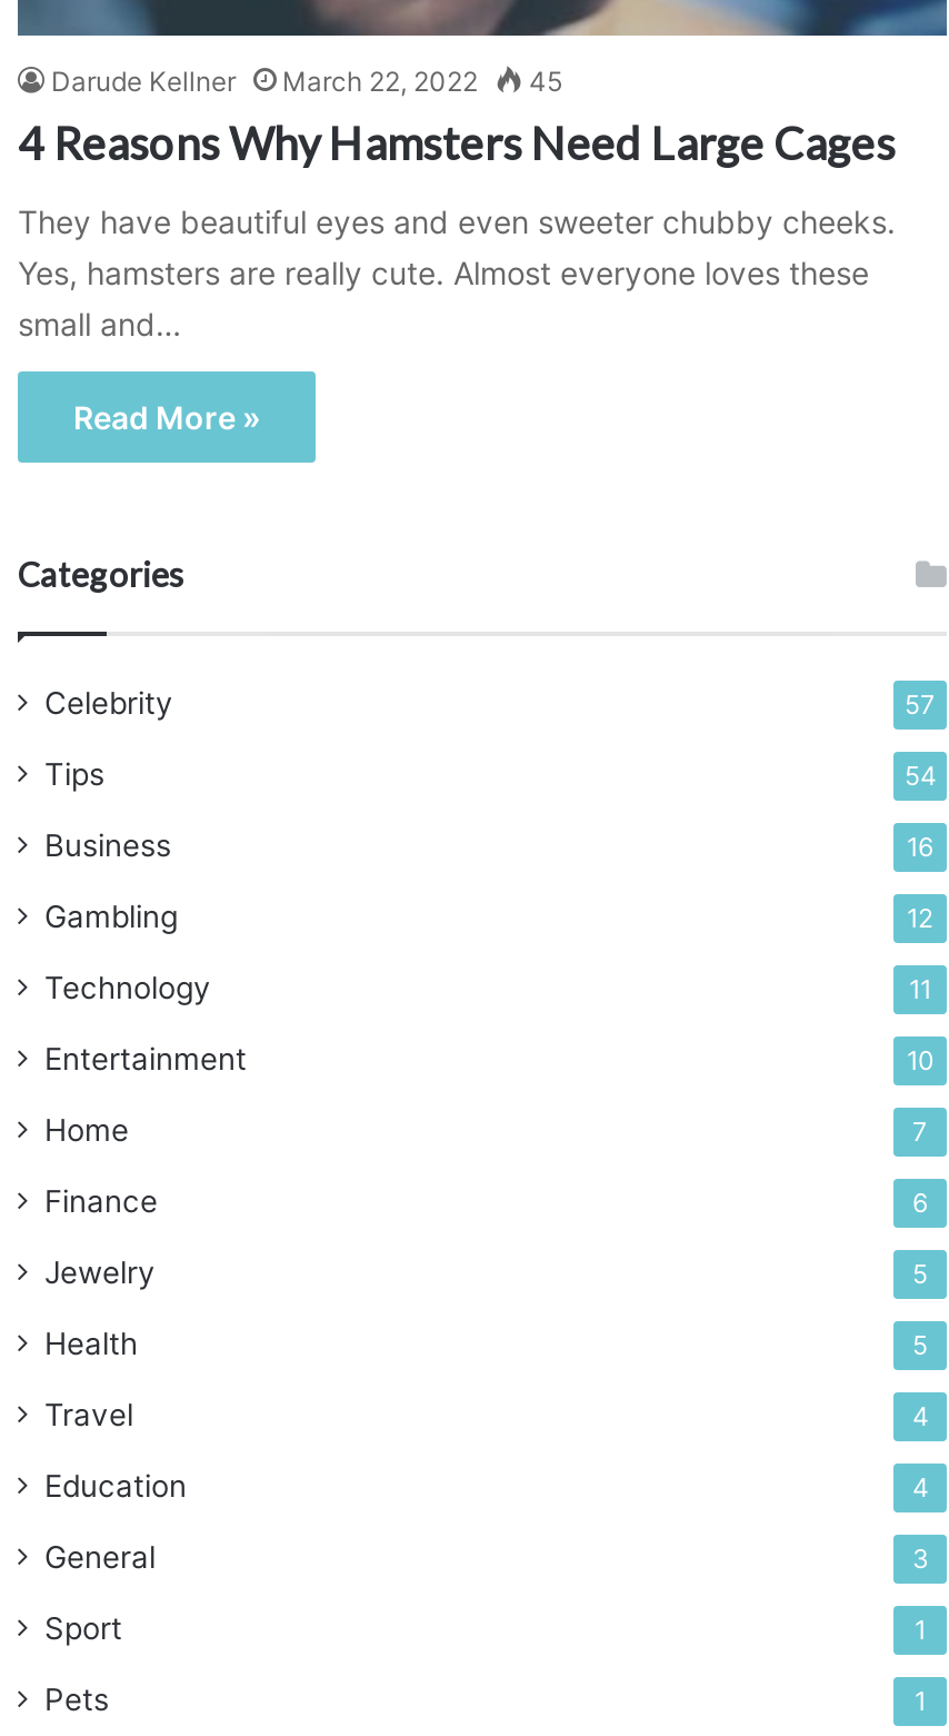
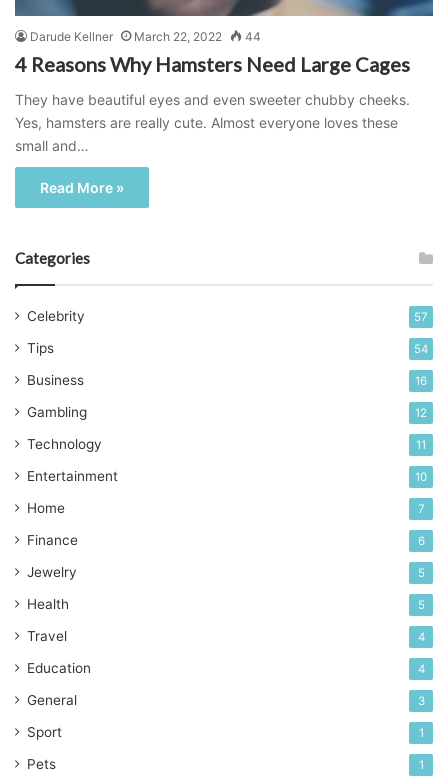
- Darude Kellner March 22, 2022 45
+ Darude Kellner March 22, 2022 44
